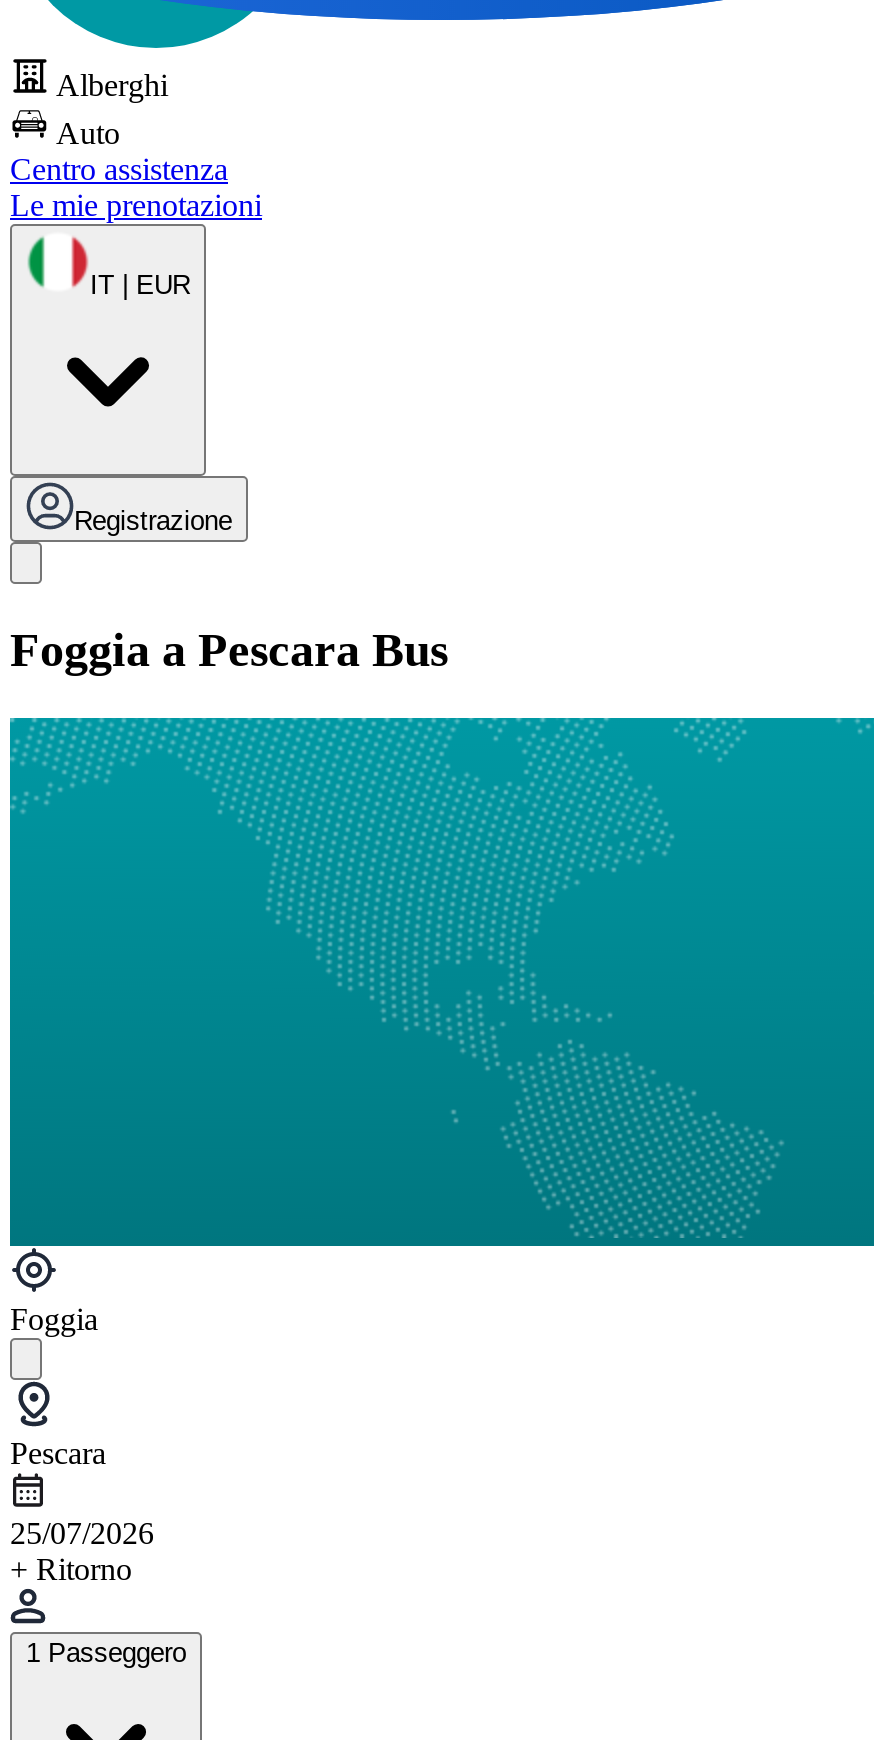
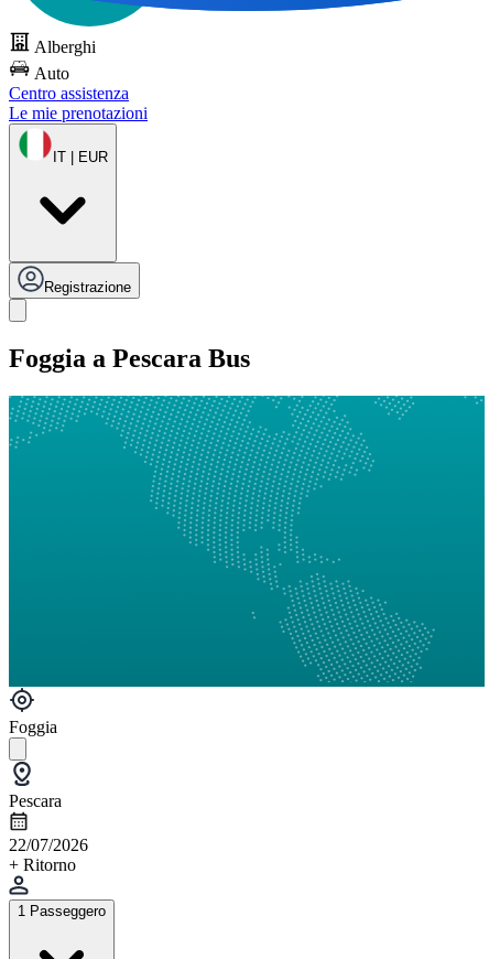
- 25/07/2026
+ 22/07/2026
